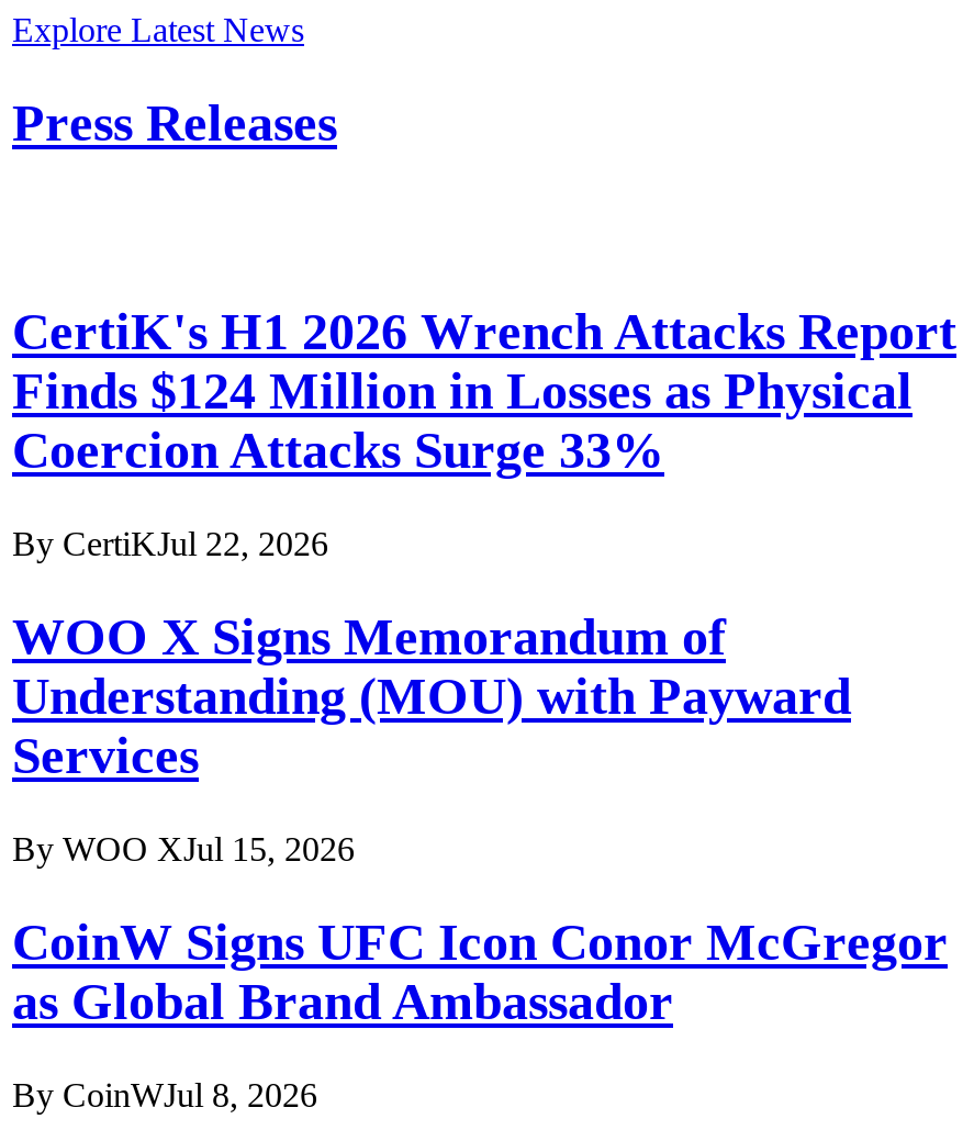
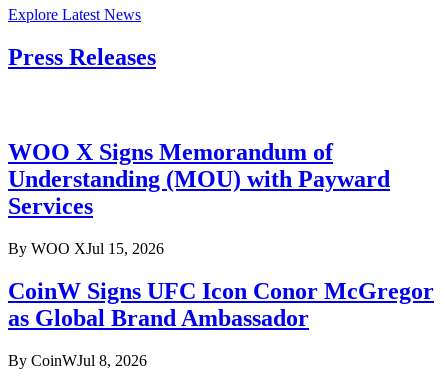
- CertiK's H1 2026 Wrench Attacks Report
- Finds $124 Million in Losses as Physical
- Coercion Attacks Surge 33%
- By CertiKJul 22, 2026
